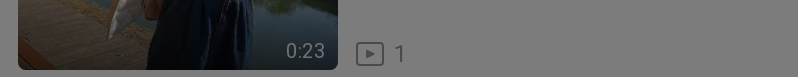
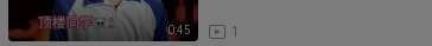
- 0:23
+ 0:45
